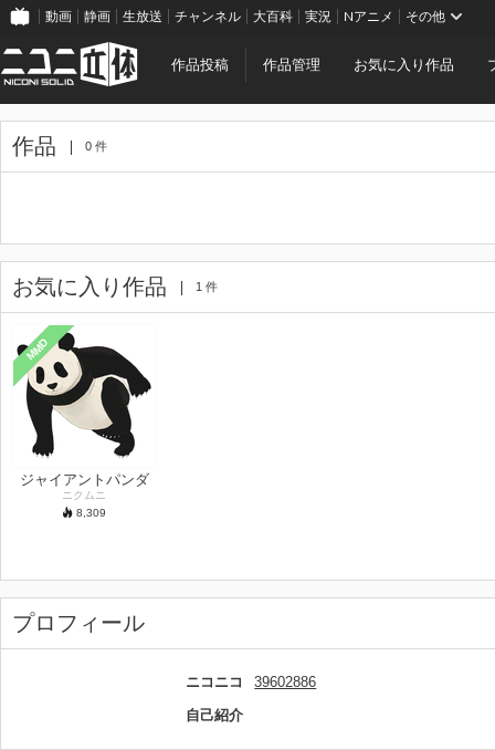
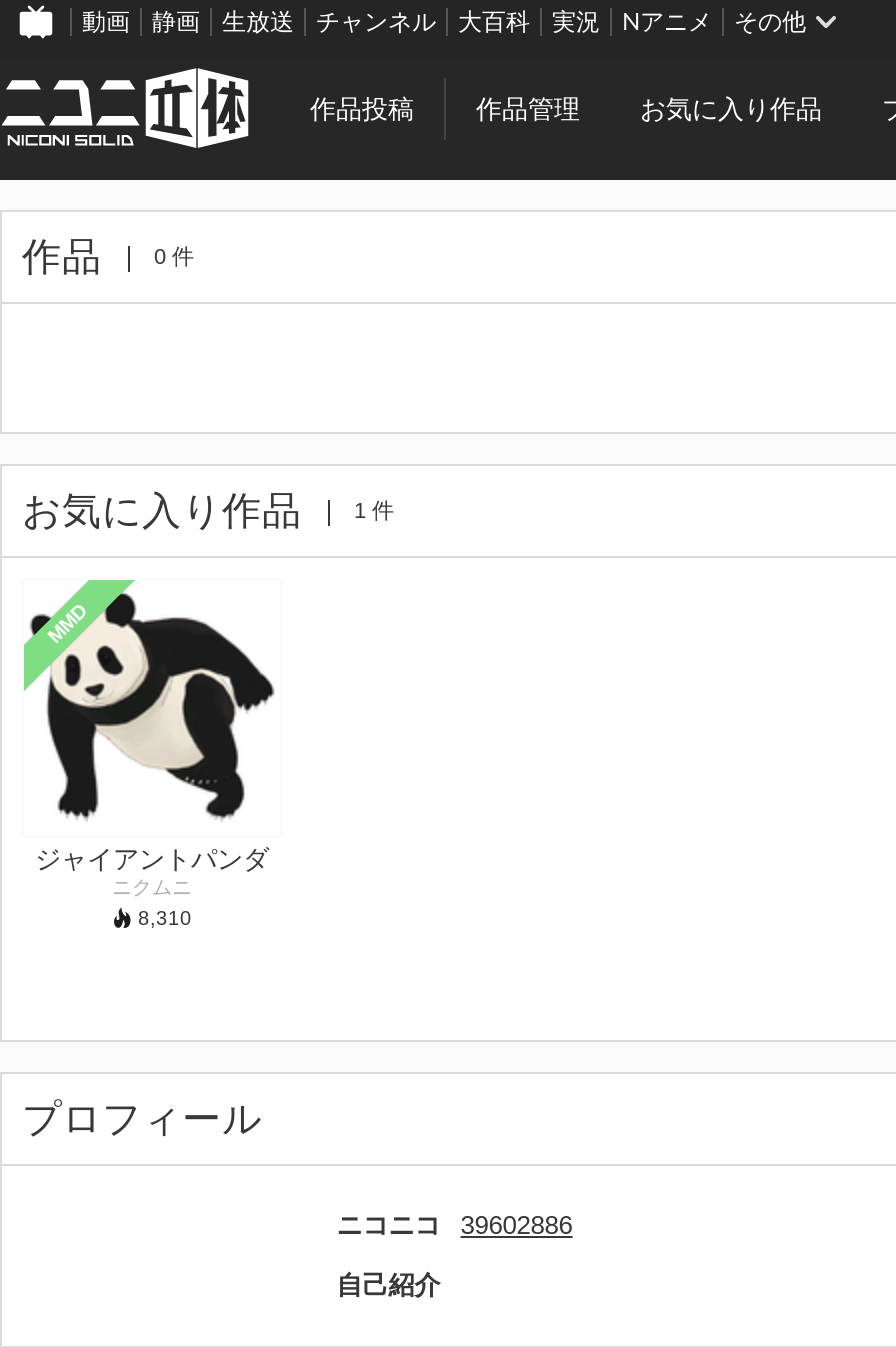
- 8,309
+ 8,310
